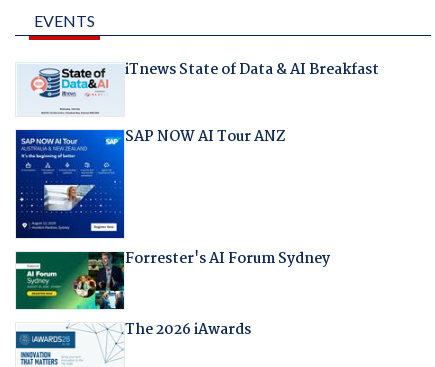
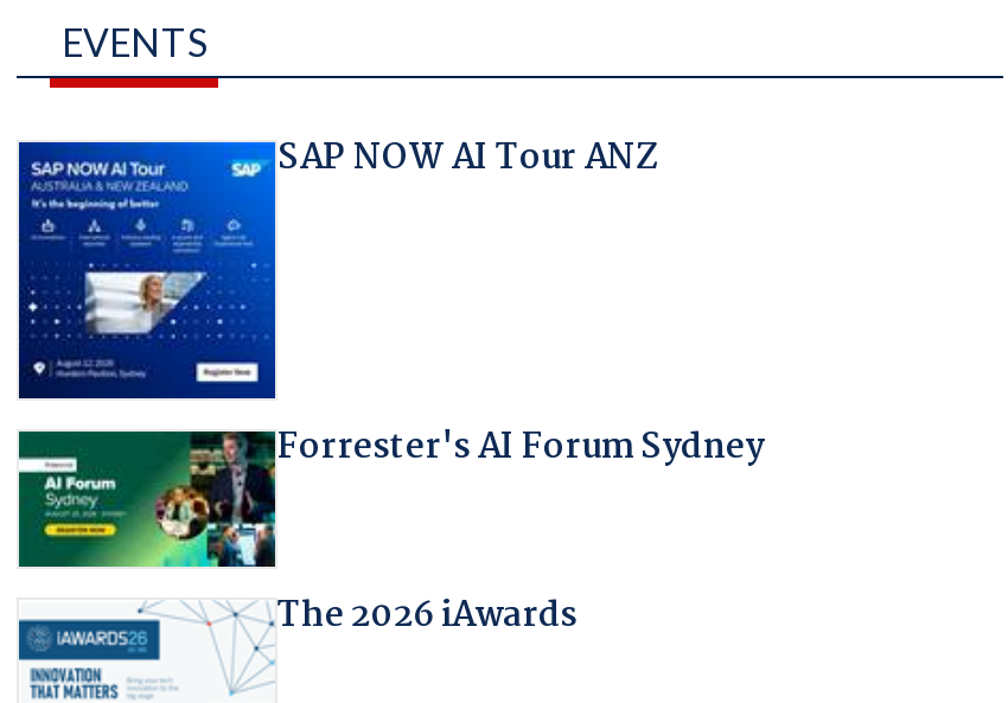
- [image]
- iTnews State of Data & AI Breakfast
